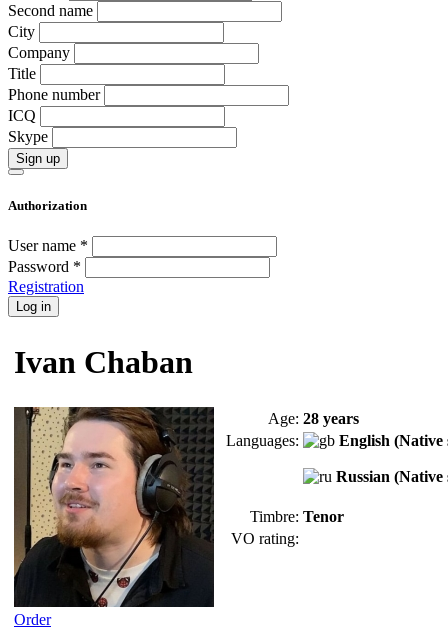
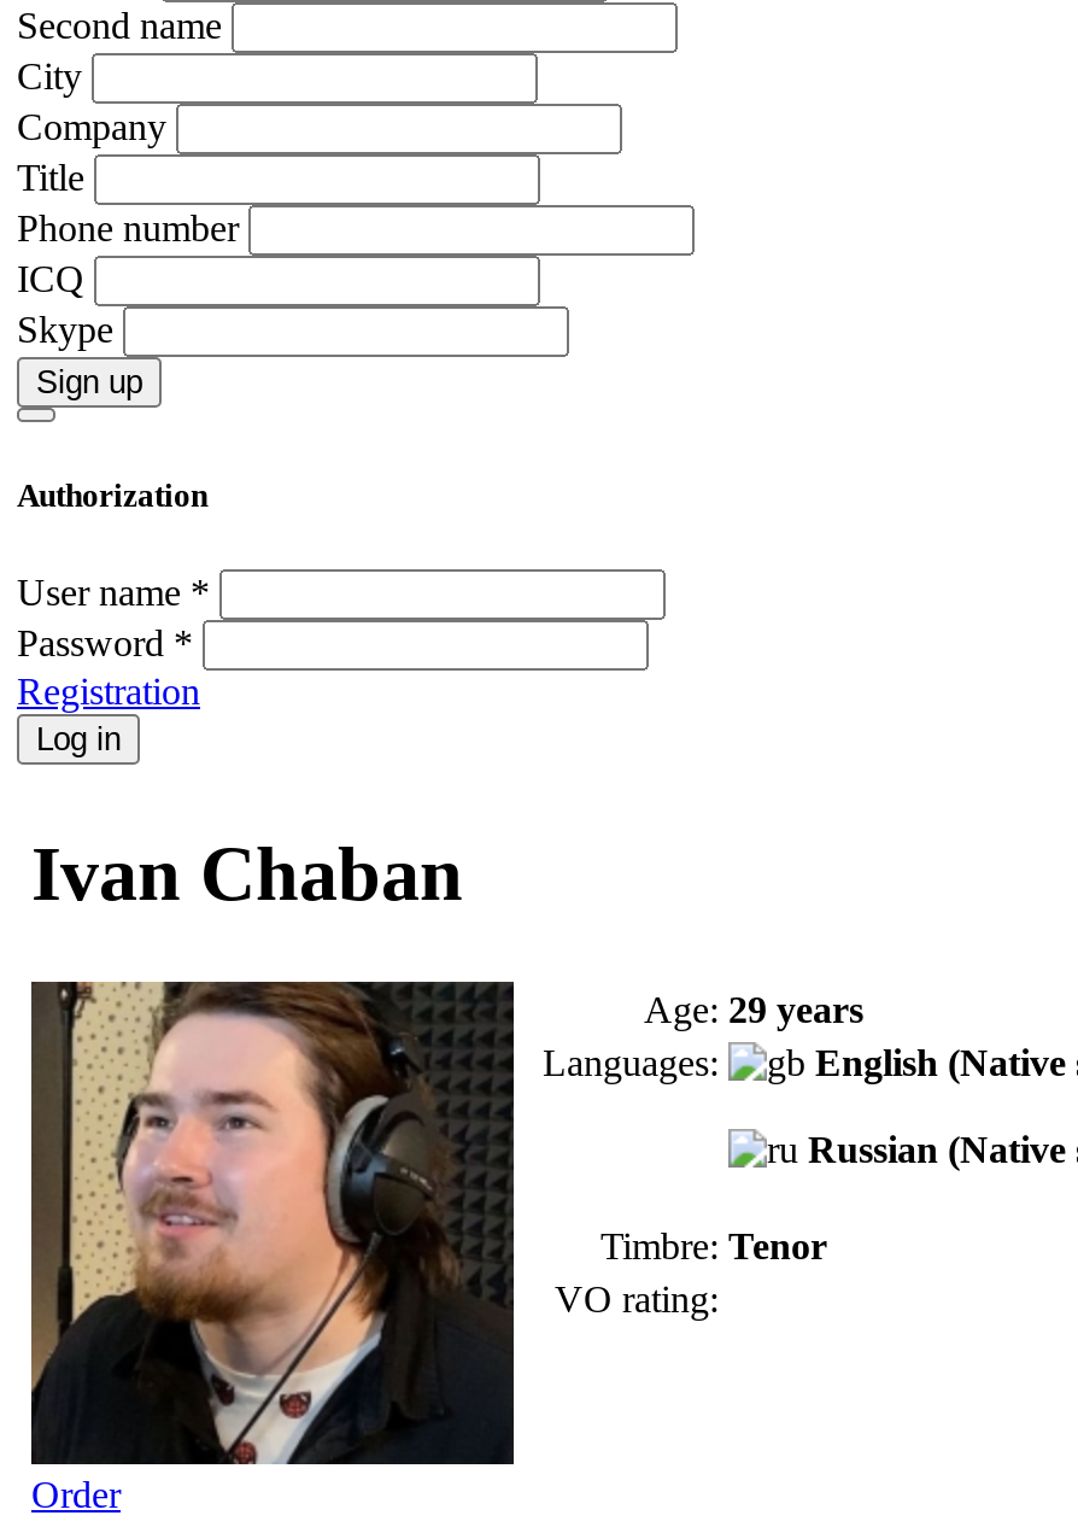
- Age: 28 years
+ Age: 29 years
